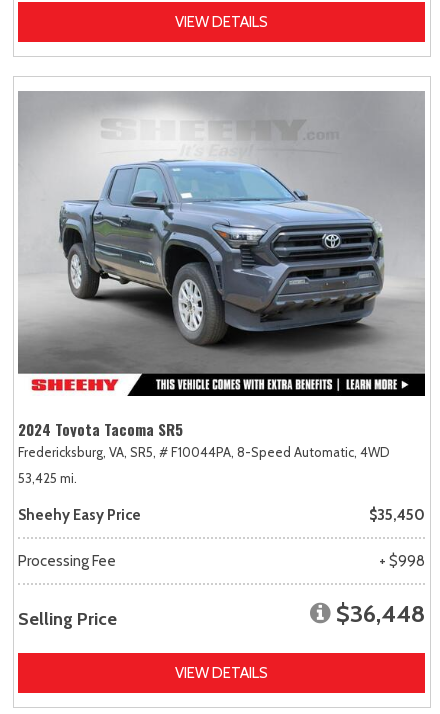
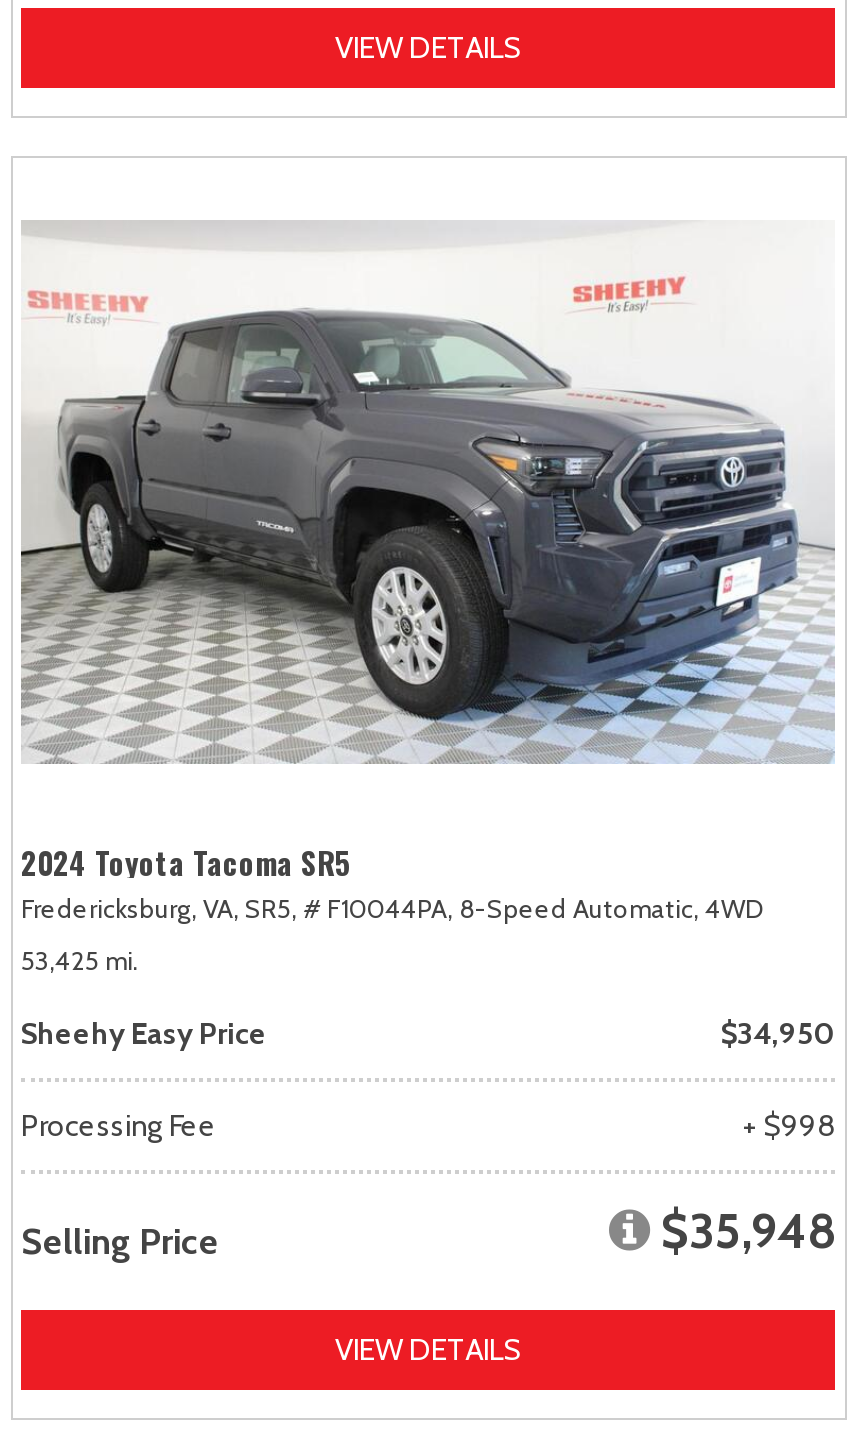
- [image]
+ [image]

- $35,450
+ $34,950

- $36,448
+ $35,948
